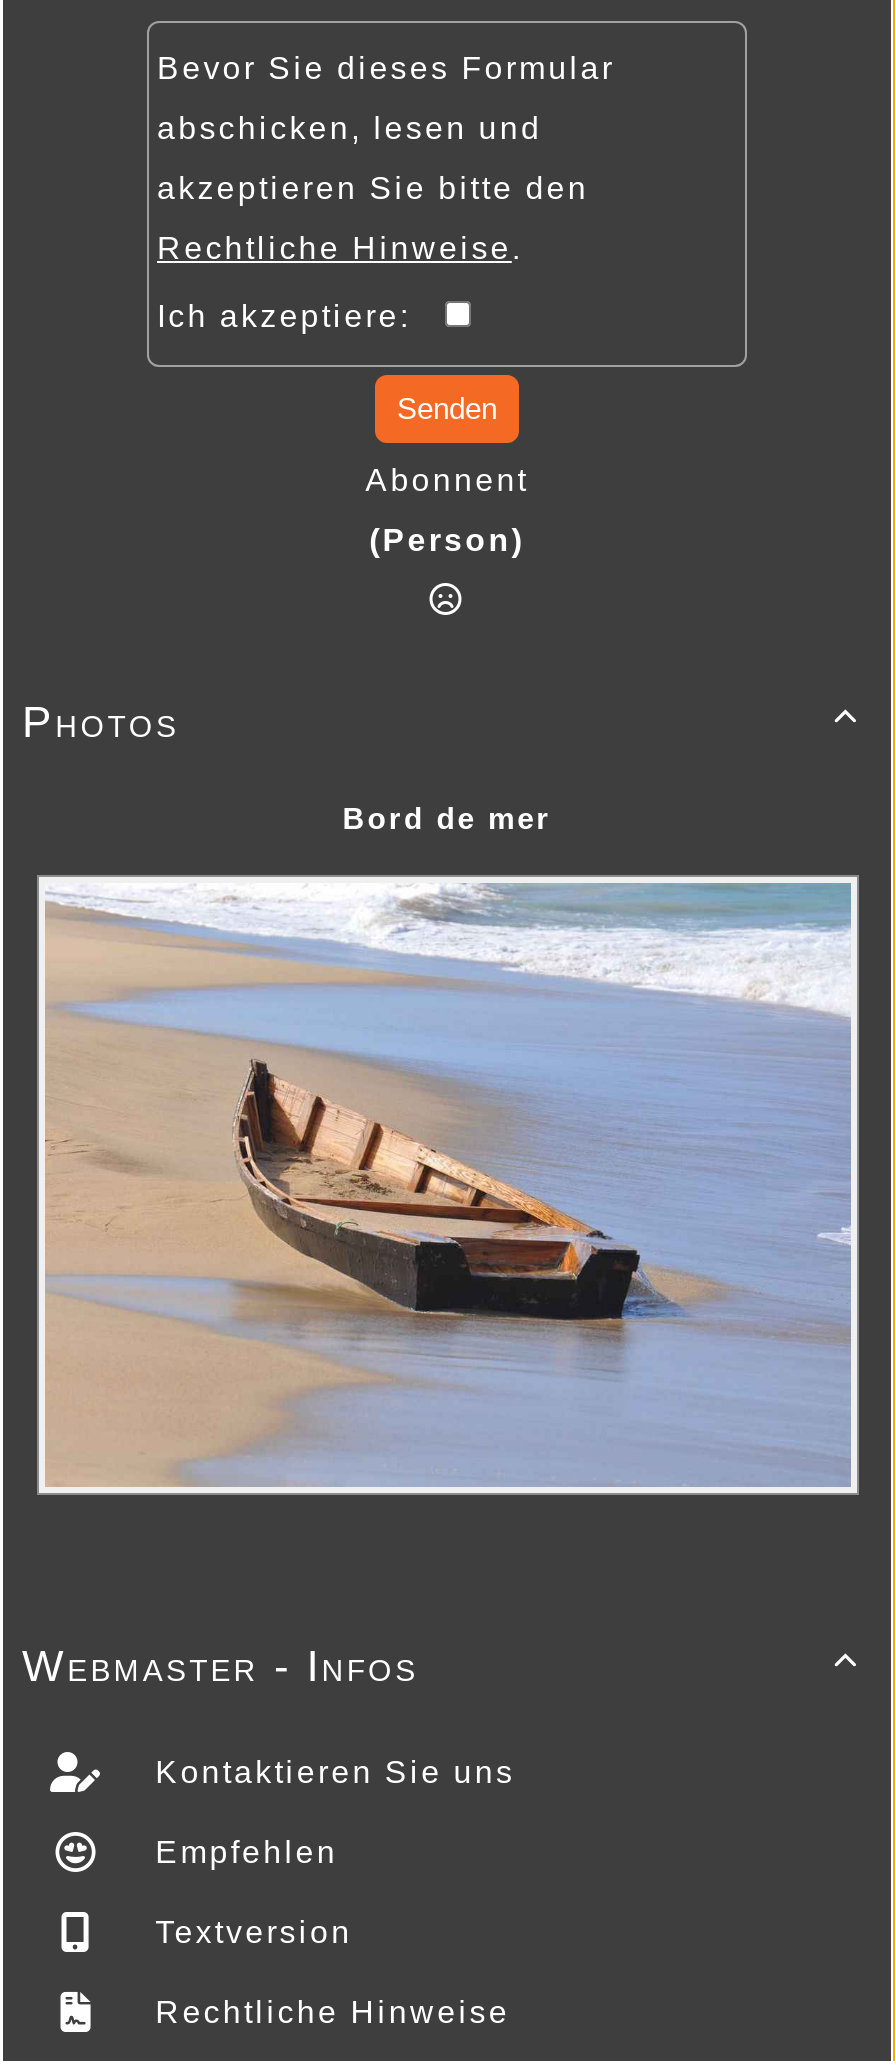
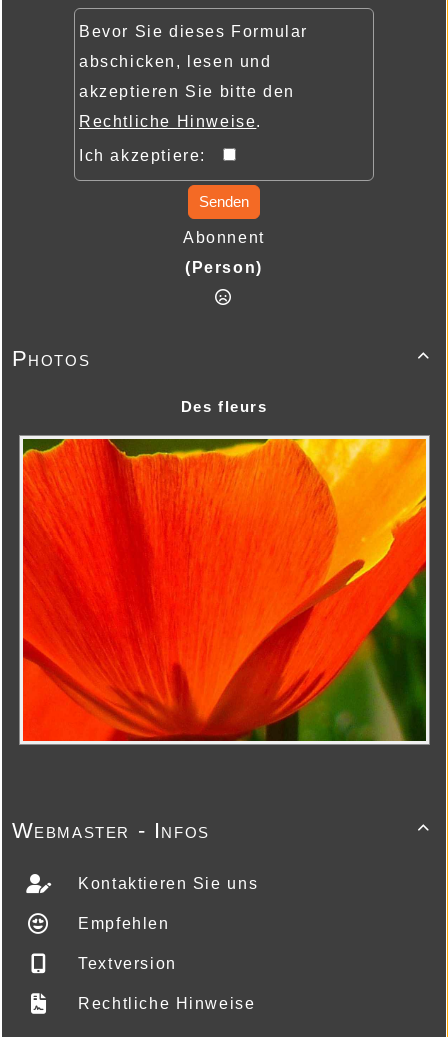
- Bord de mer
+ Des fleurs

- [image]
+ [image]
